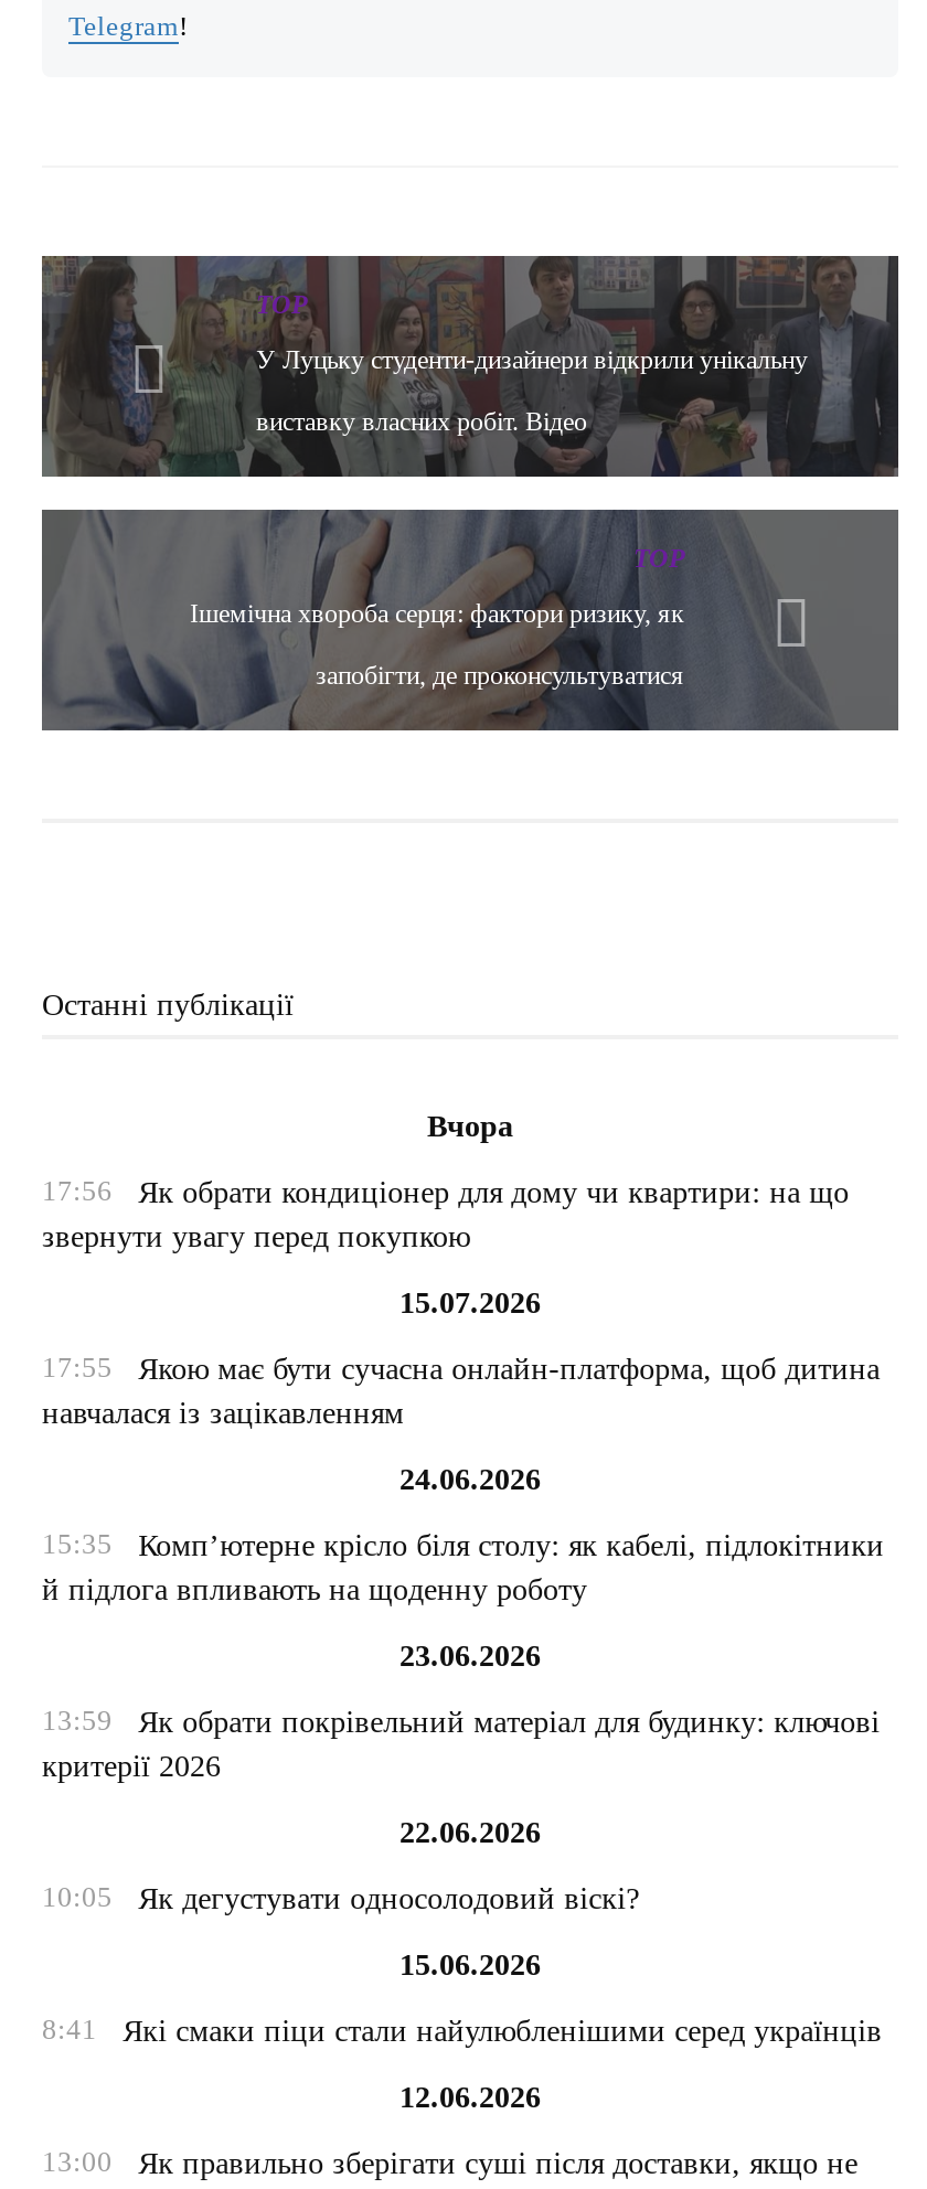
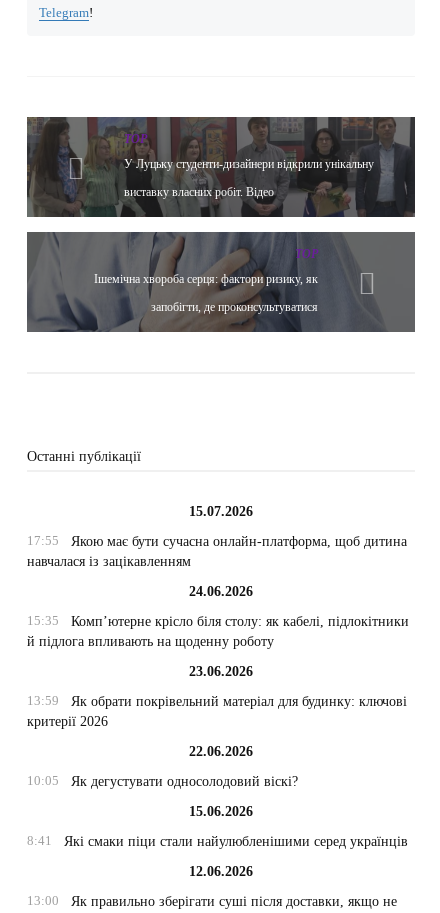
- Вчора
- 17:56
- Як обрати кондиціонер для дому чи квартири: на що
- звернути увагу перед покупкою
